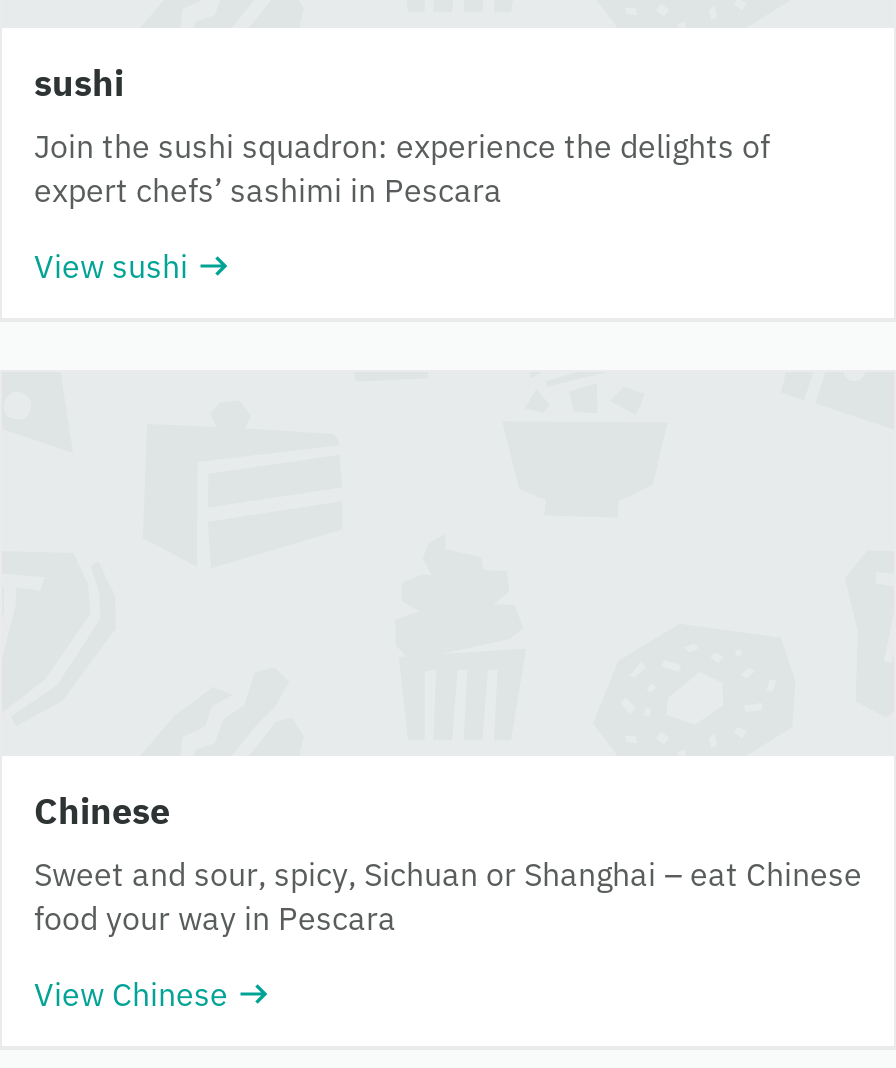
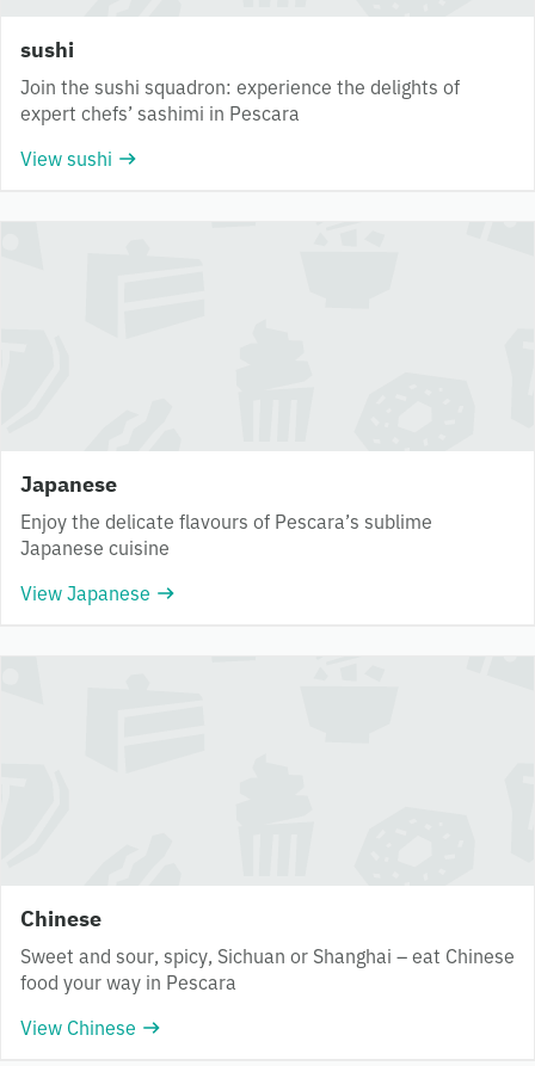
+ Japanese
+ Enjoy the delicate flavours of Pescara’s sublime
+ Japanese cuisine
+ View Japanese
